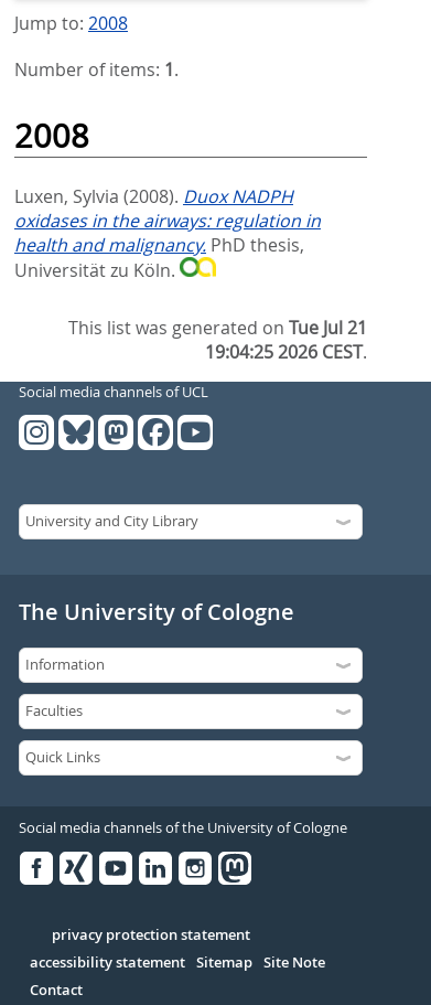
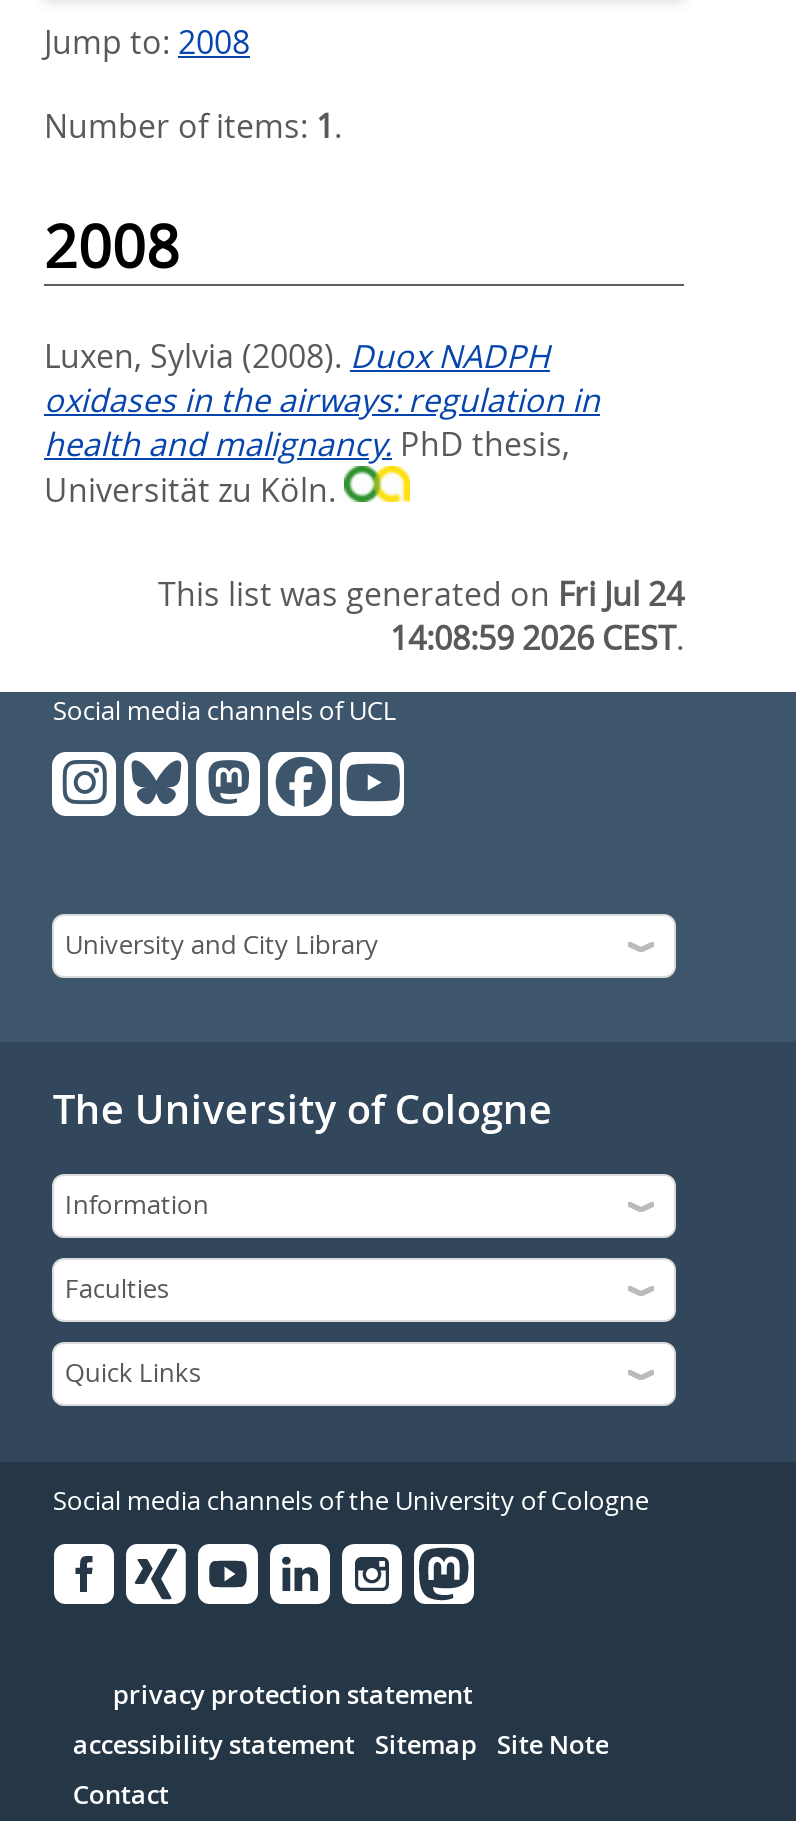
- This list was generated on Tue Jul 21
+ This list was generated on Fri Jul 24

- 19:04:25 2026 CEST.
+ 14:08:59 2026 CEST.
